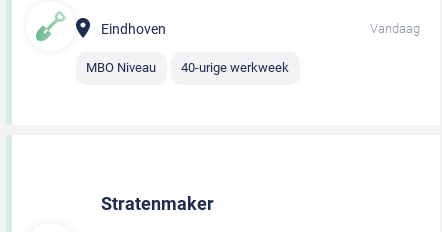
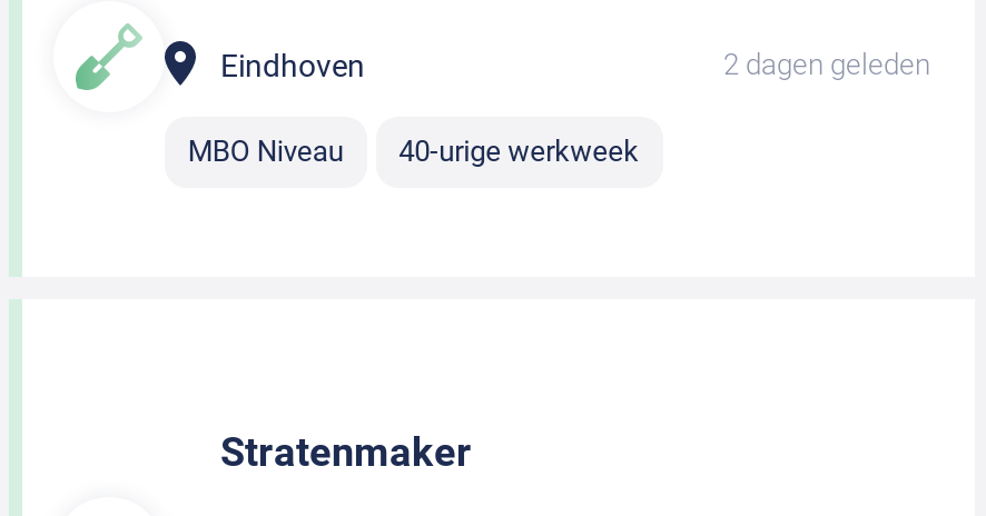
- Vandaag
+ 2 dagen geleden
